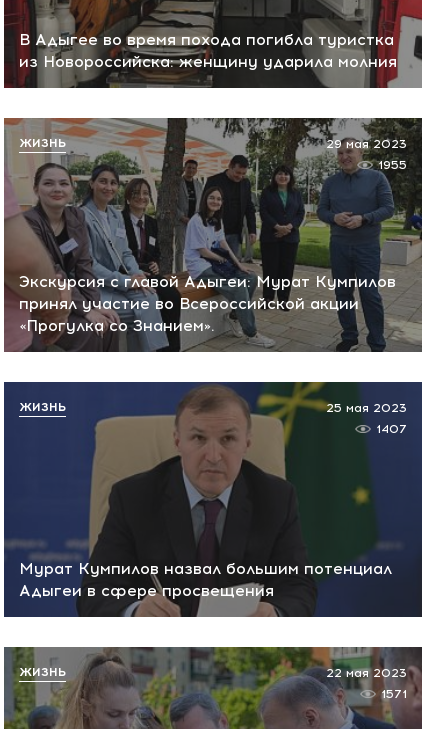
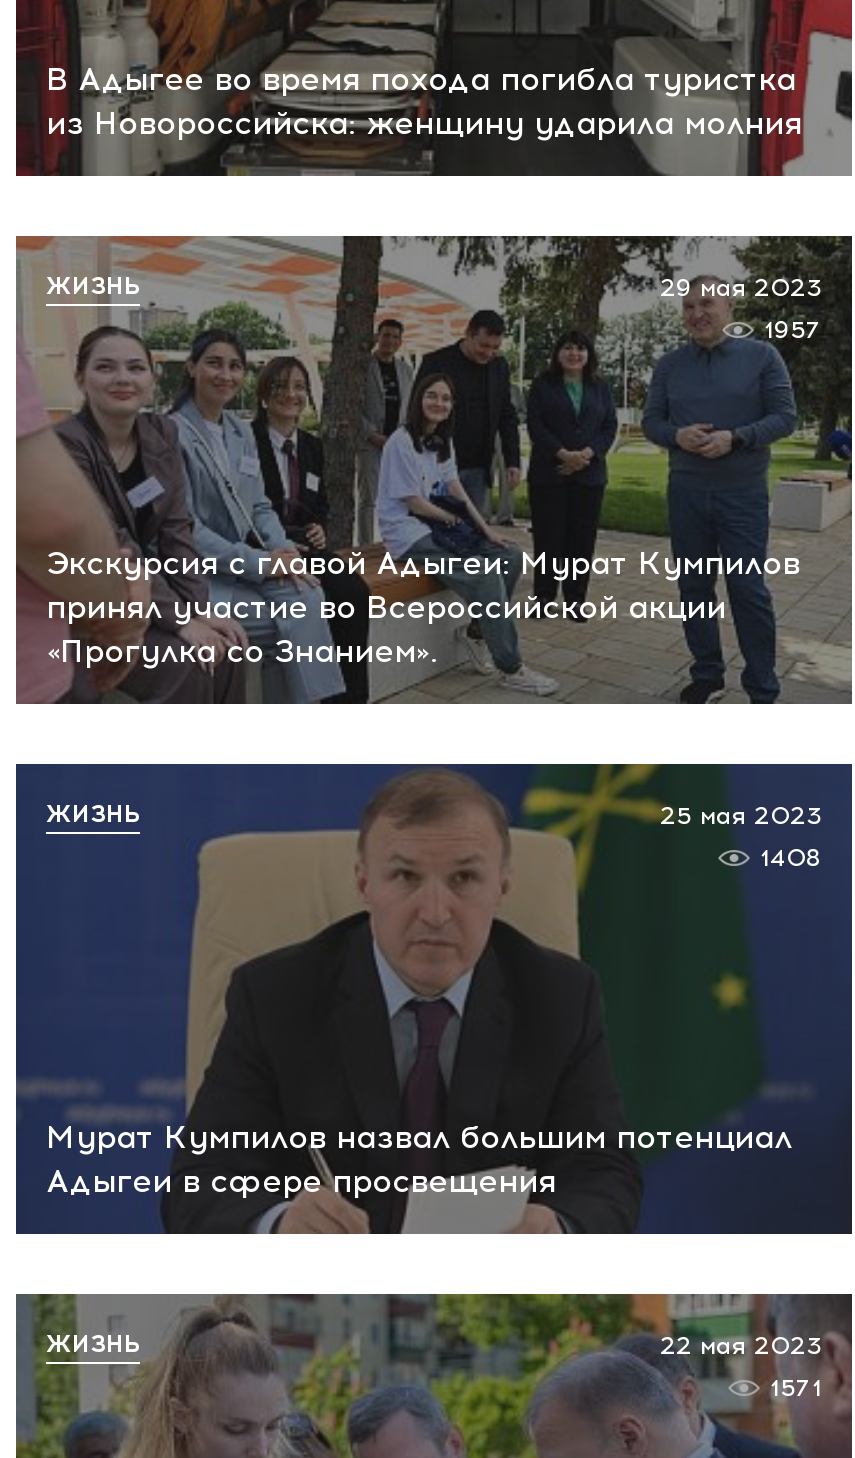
- 1955
+ 1957

- 1407
+ 1408
